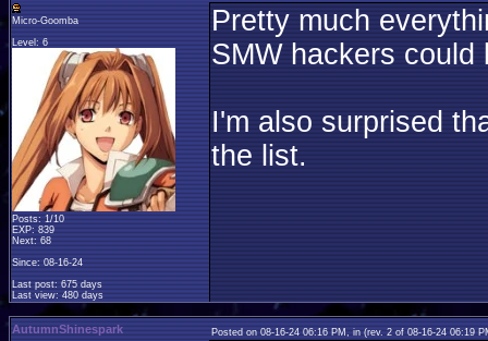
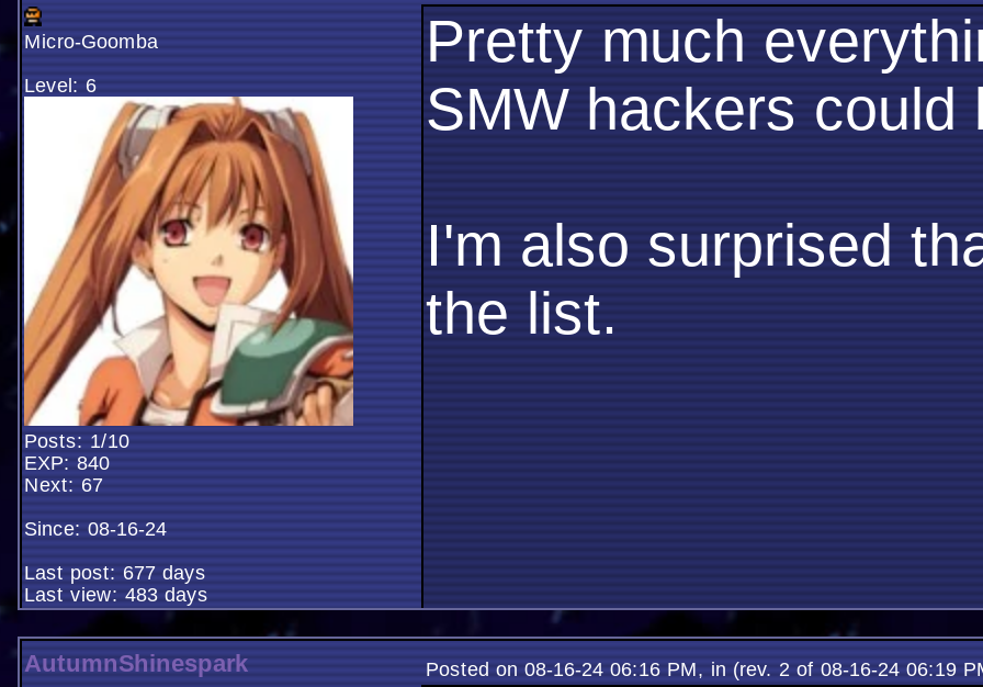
- EXP: 839
+ EXP: 840

- Next: 68
+ Next: 67

- Last post: 675 days
+ Last post: 677 days

- Last view: 480 days
+ Last view: 483 days
